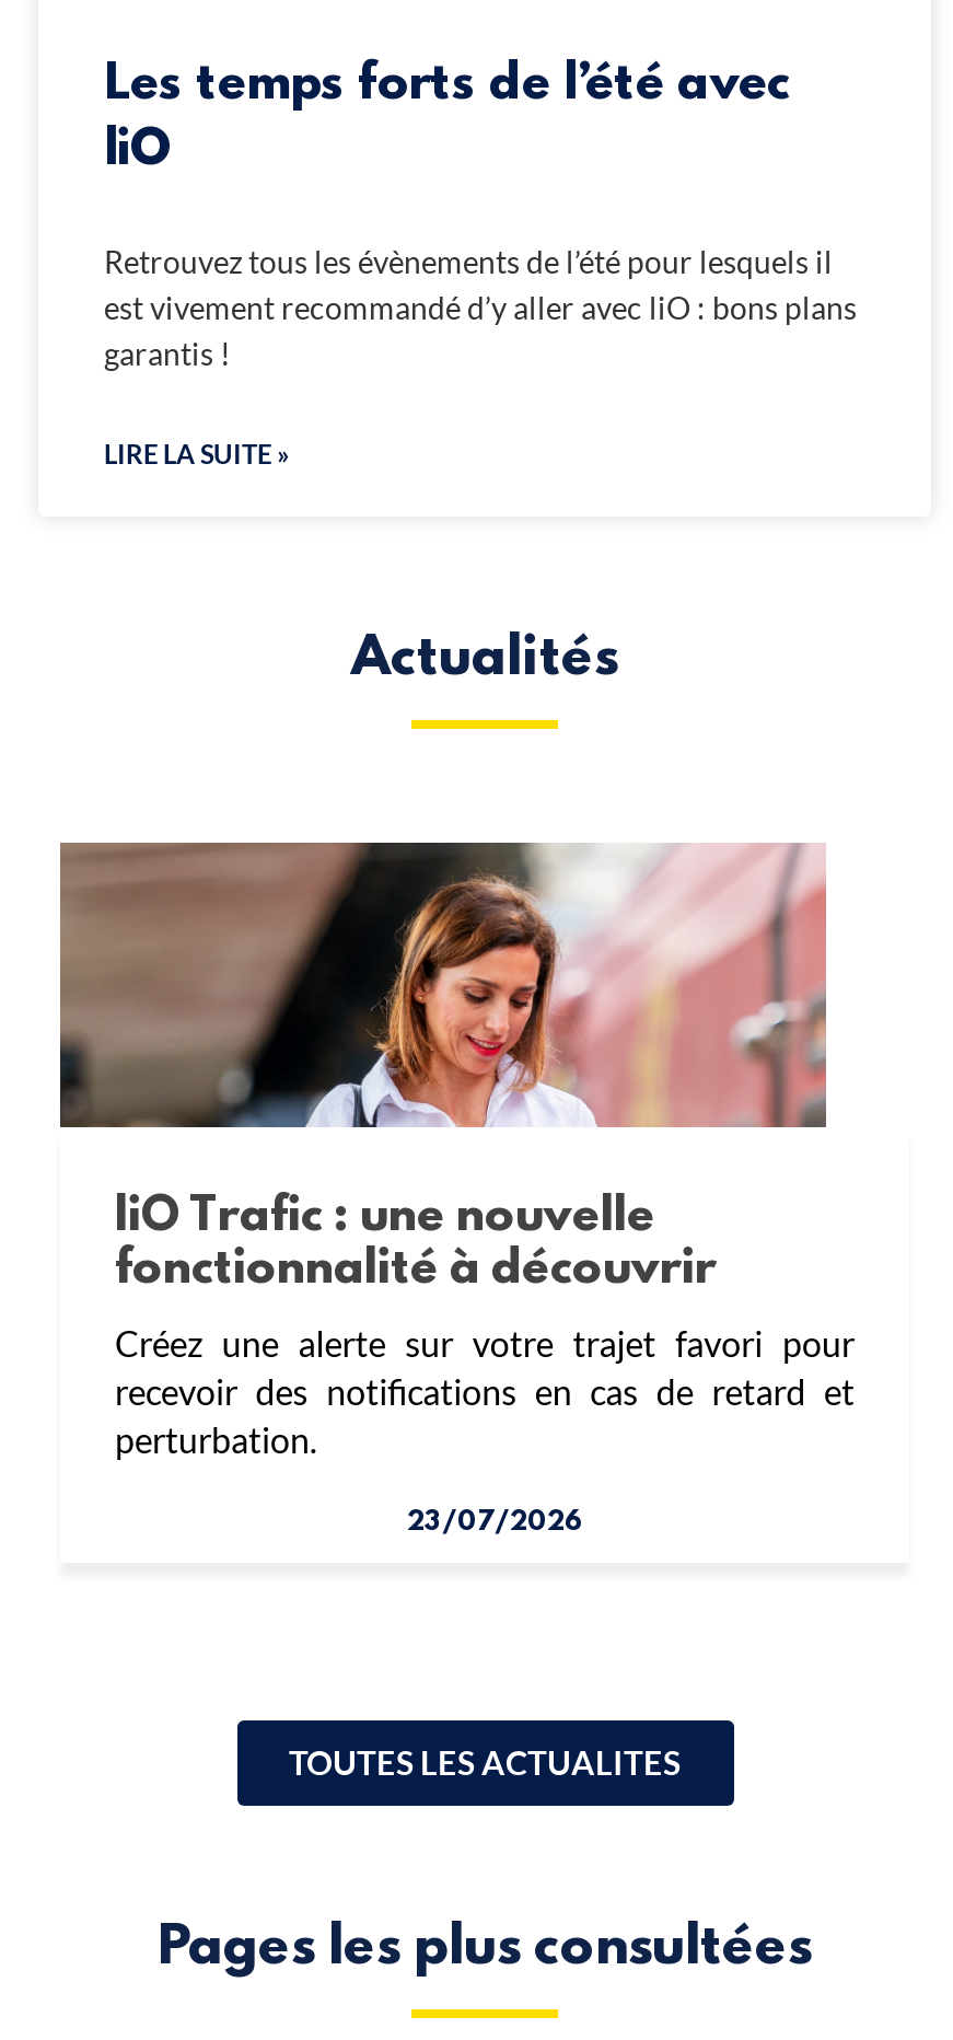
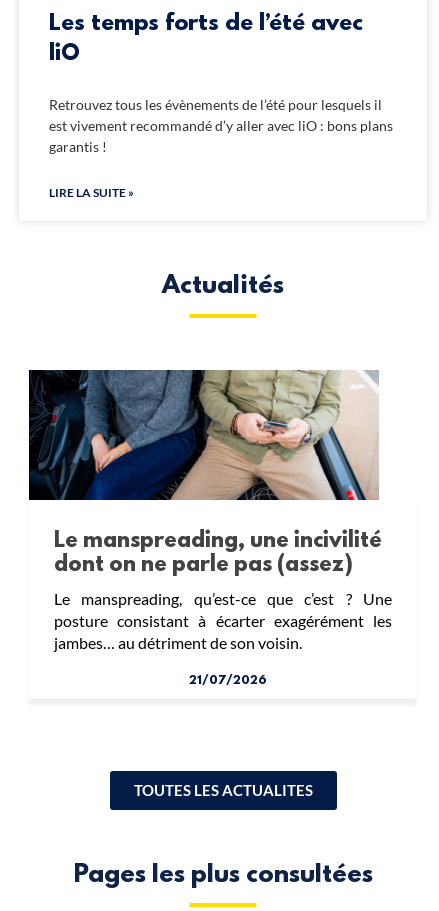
- [image]
- liO Trafic : une nouvelle
- fonctionnalité à découvrir
- Créez une alerte sur votre trajet favori pour
- recevoir des notifications en cas de retard et
- perturbation.
+ [image]
+ Le manspreading, une incivilité
+ dont on ne parle pas (assez)
+ Le manspreading, qu’est-ce que c’est ? Une
+ posture consistant à écarter exagérément les
+ jambes… au détriment de son voisin.

- 23/07/2026
+ 21/07/2026
